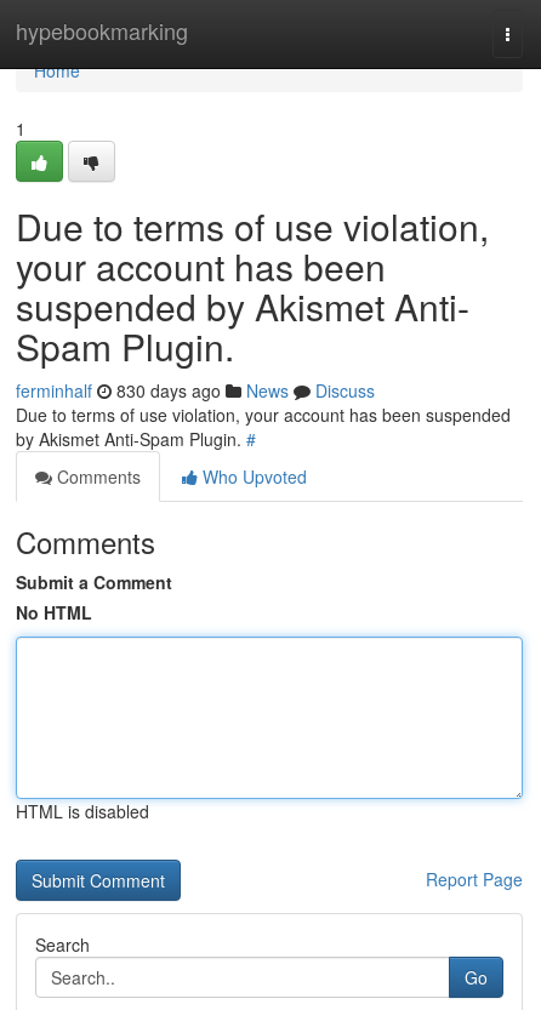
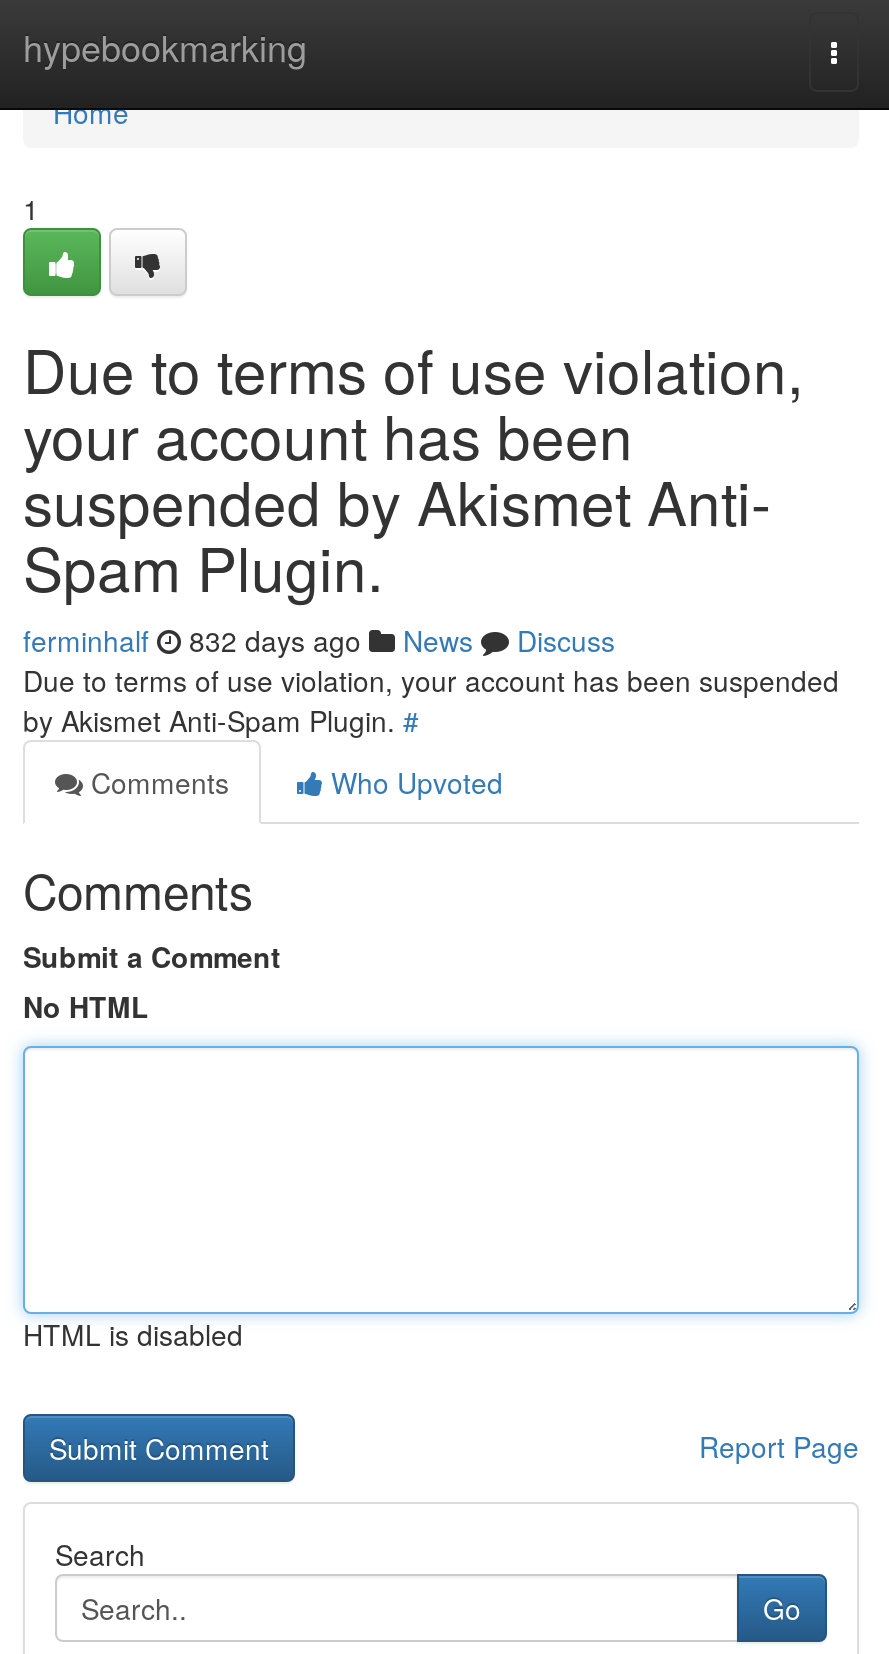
- ferminhalf 830 days ago News Discuss
+ ferminhalf 832 days ago News Discuss
